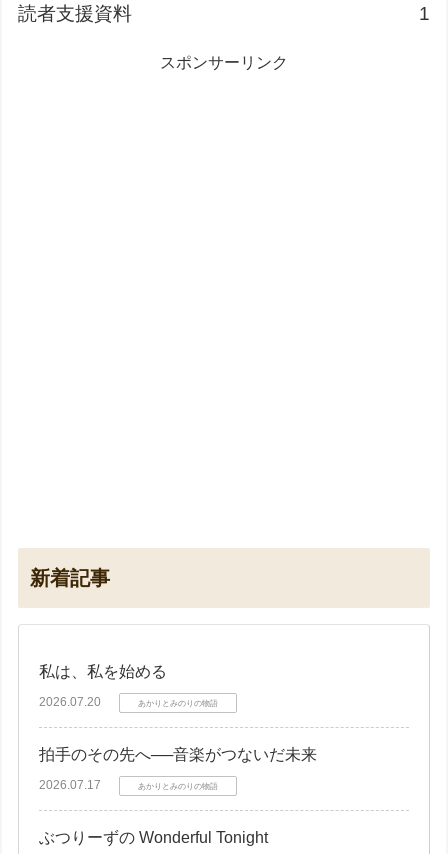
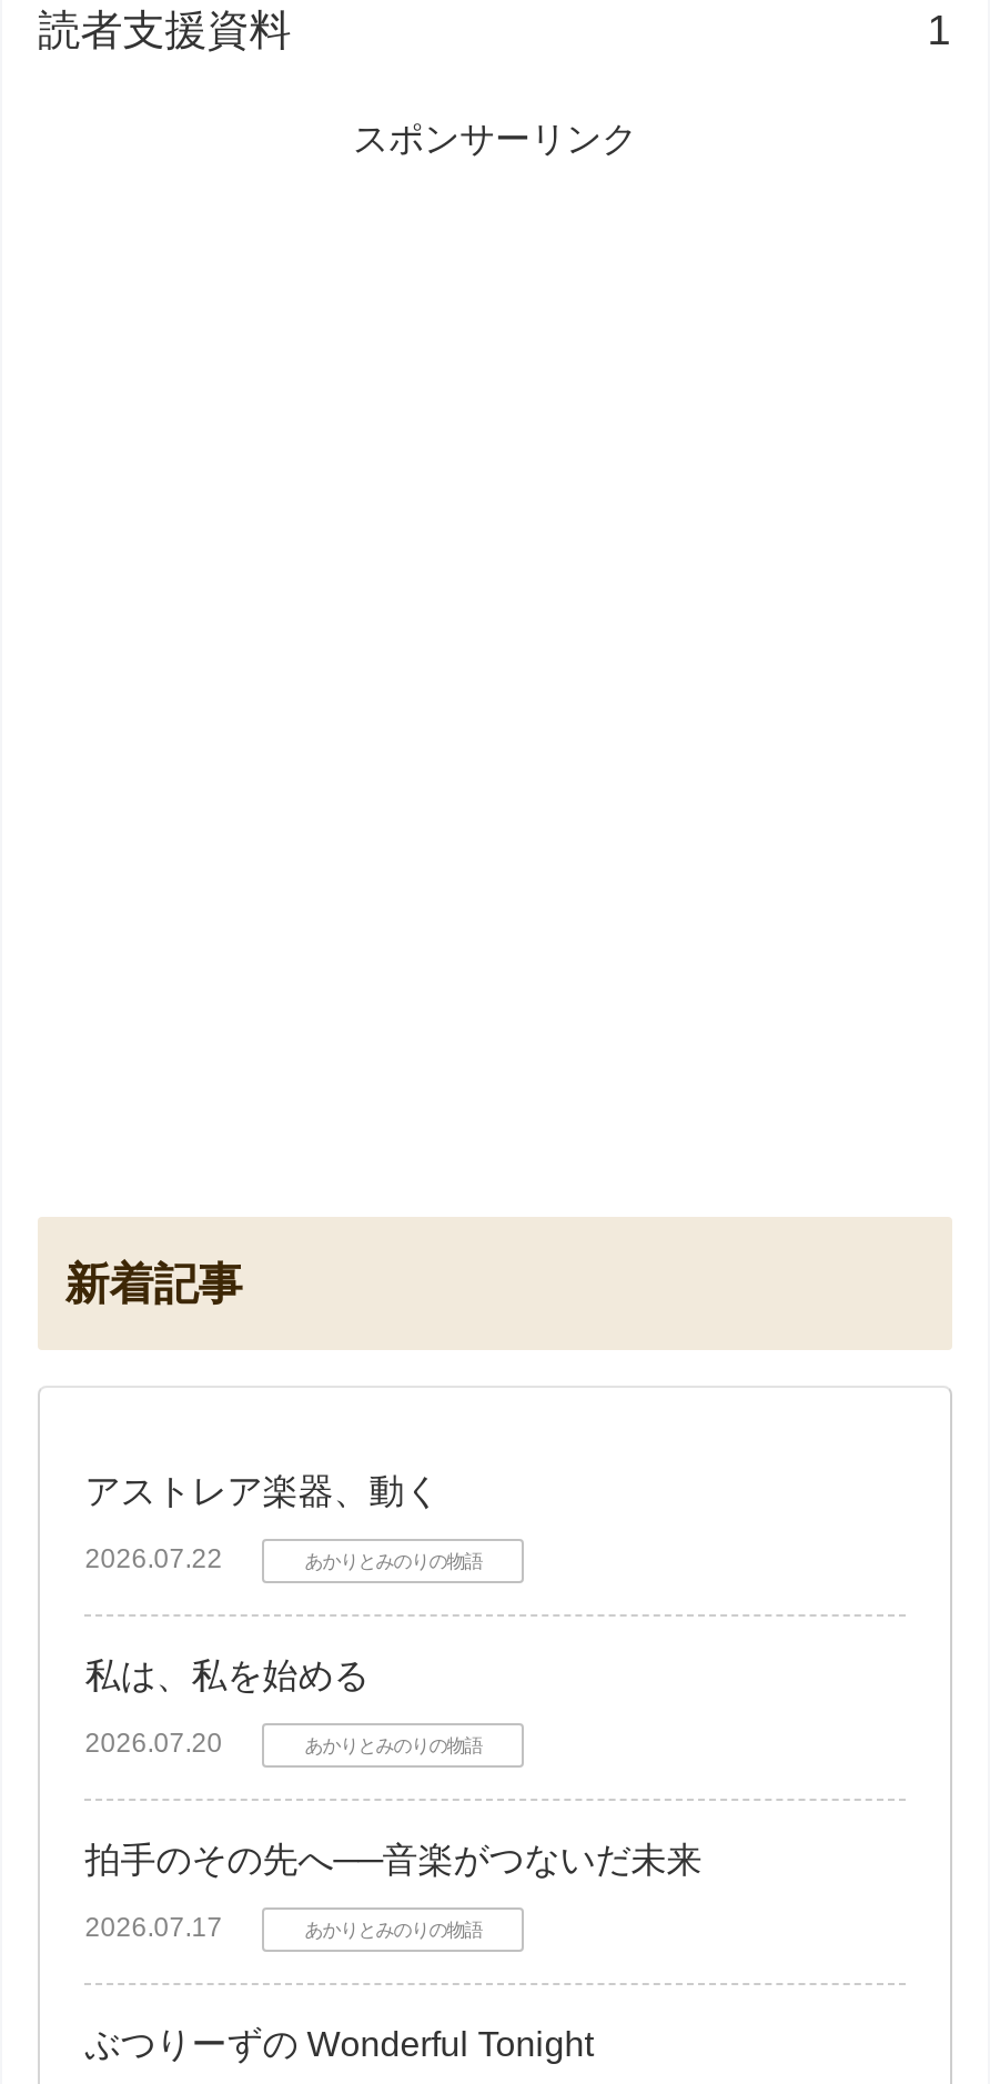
+ アストレア楽器、動く
+ 2026.07.22
+ あかりとみのりの物語
